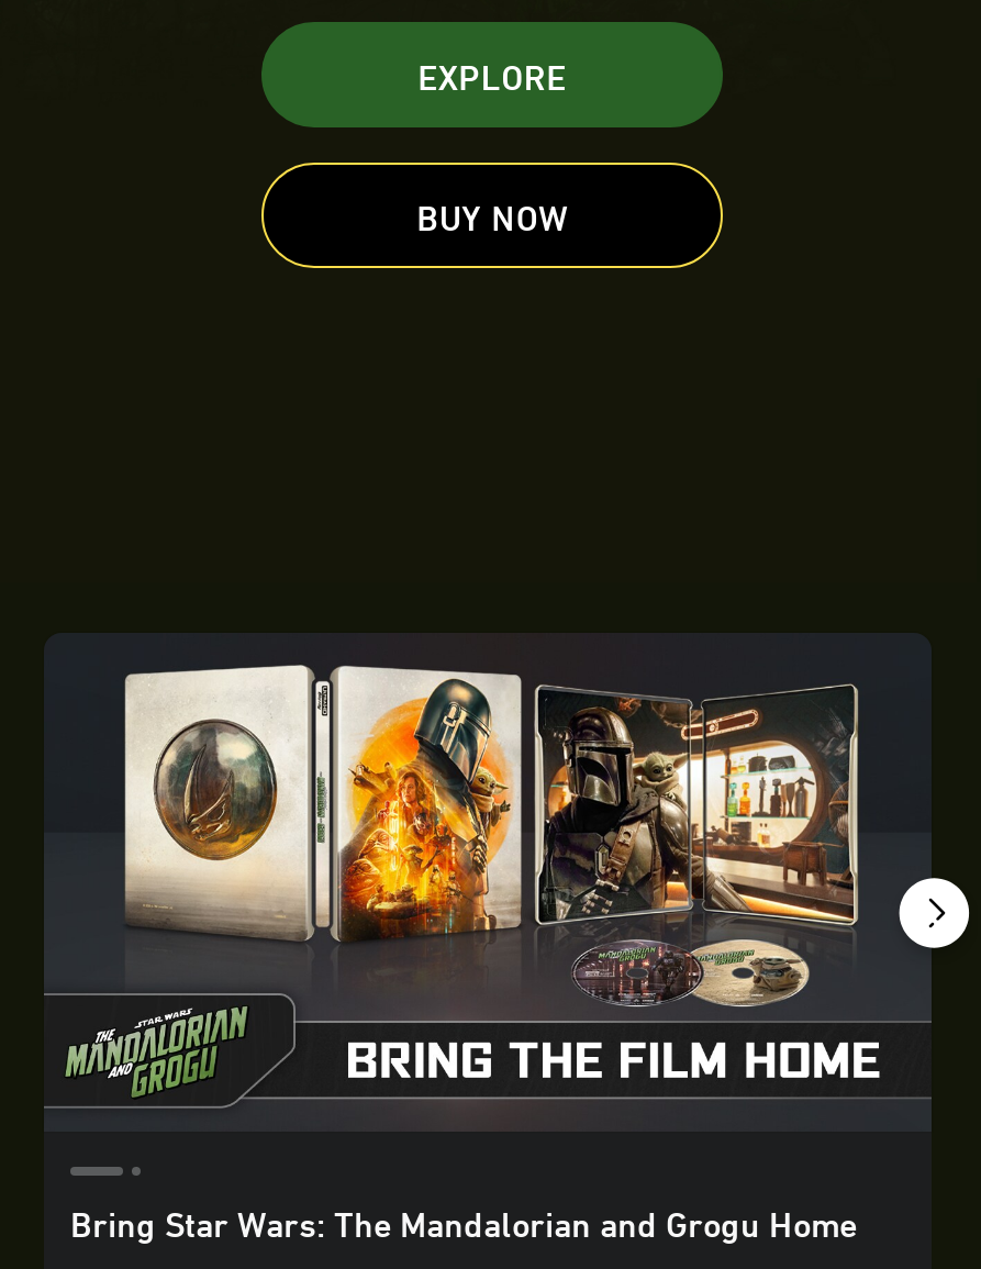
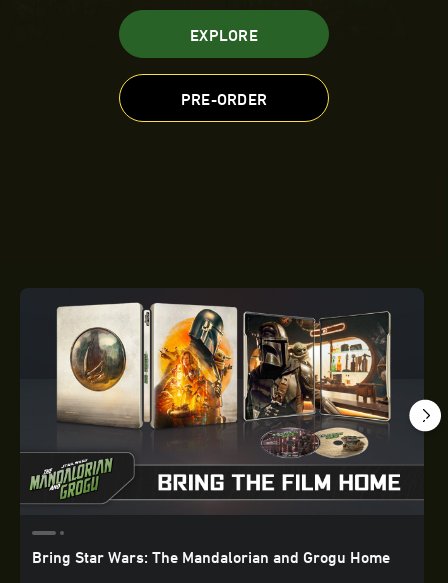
- BUY NOW
+ PRE-ORDER
